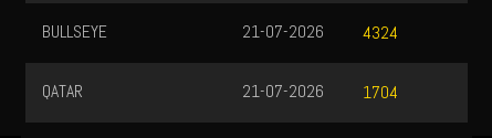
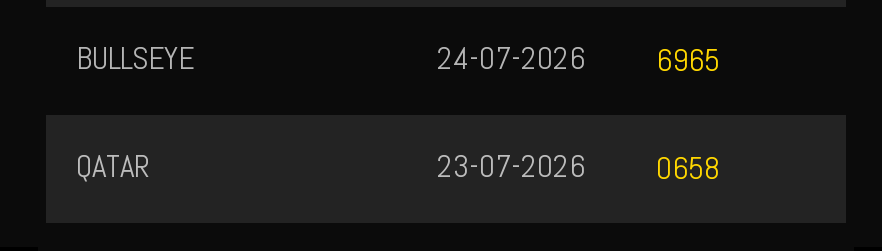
- 21-07-2026
+ 24-07-2026

- 4324
+ 6965

- 21-07-2026
+ 23-07-2026

- 1704
+ 0658
